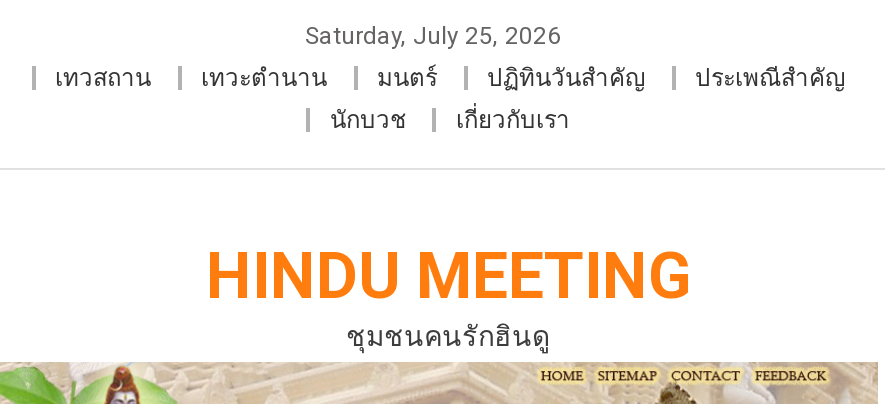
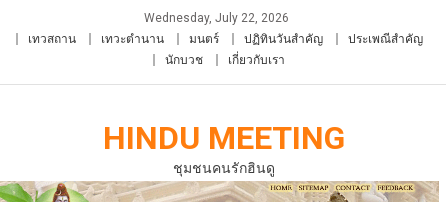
- Saturday, July 25, 2026
+ Wednesday, July 22, 2026
